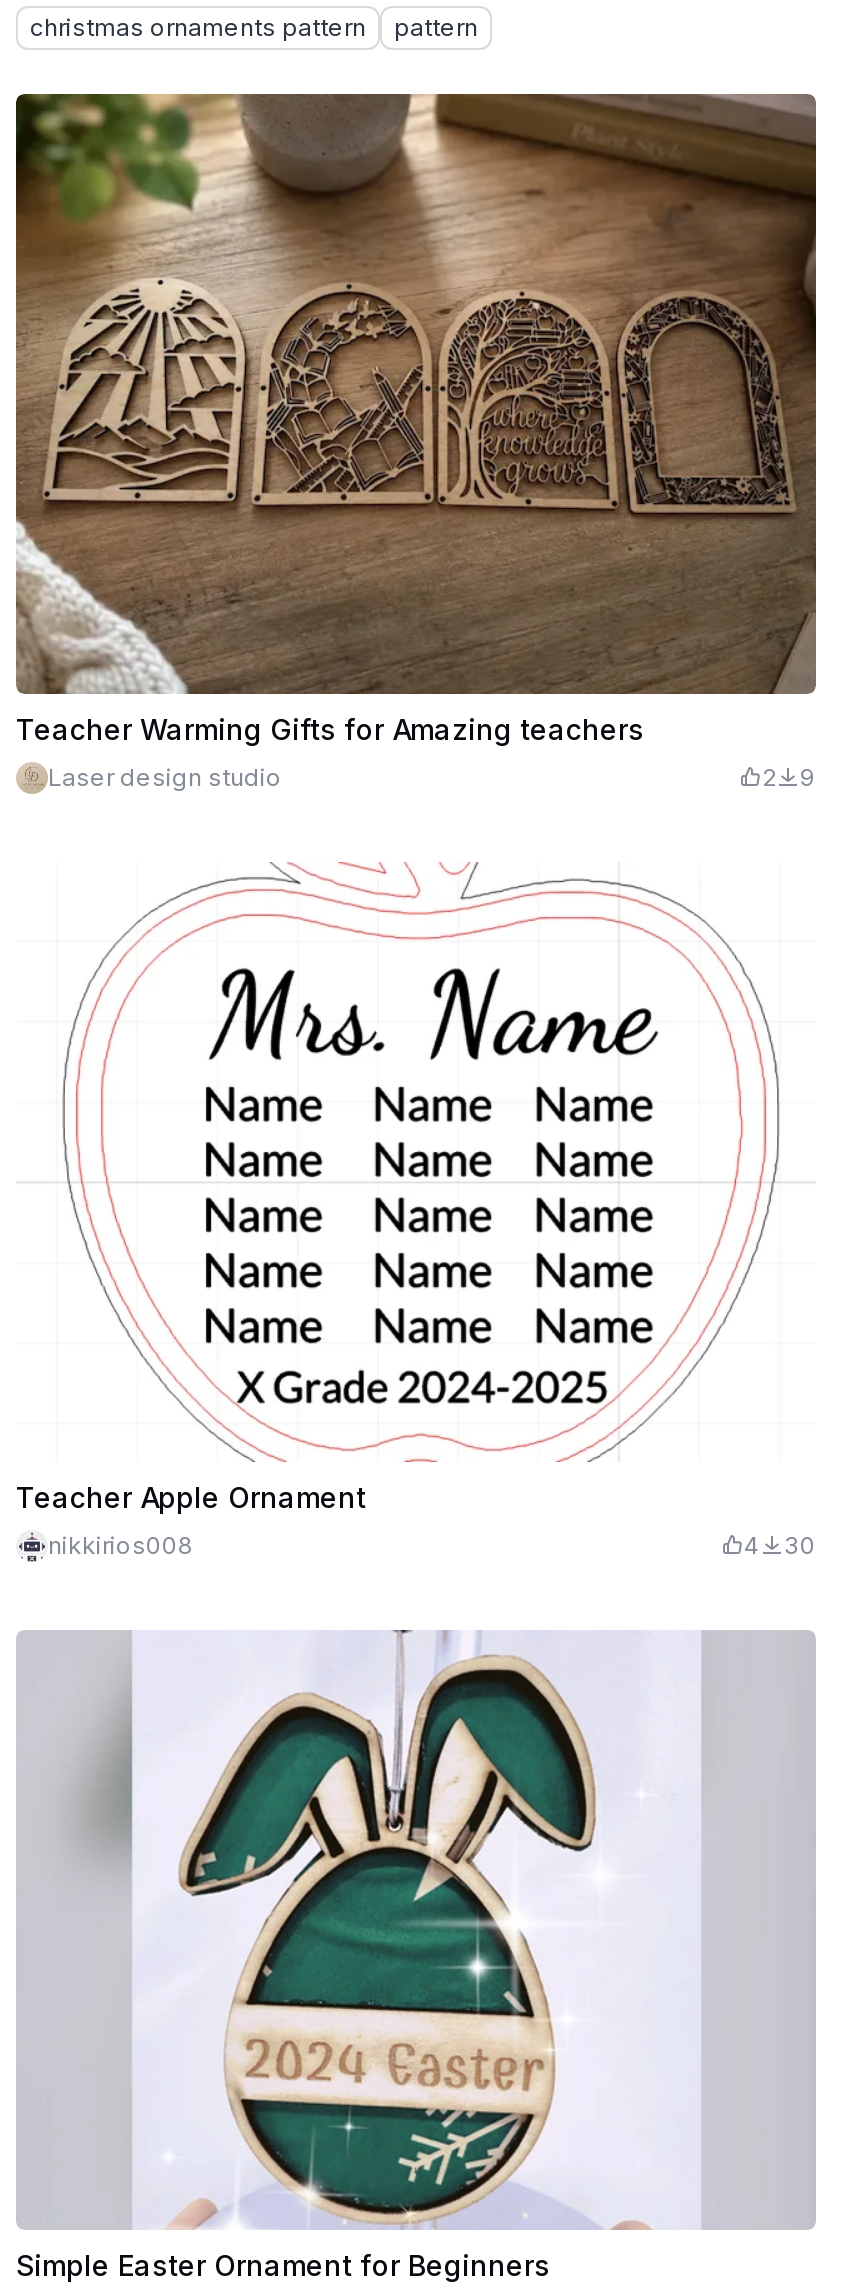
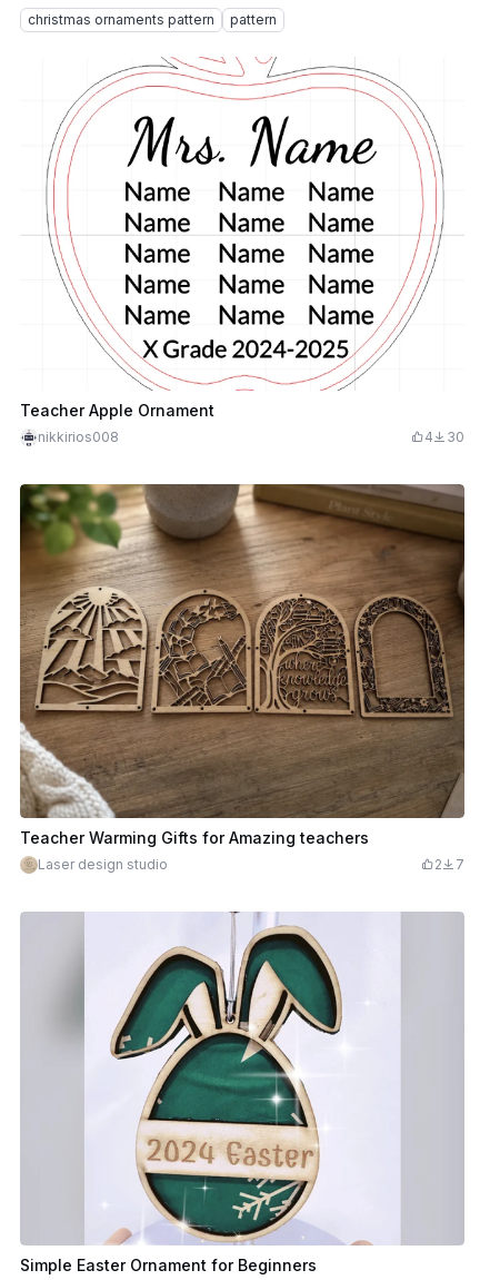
moved down: [image] | Teacher Warming Gifts for Amazing teachers | Laser design studio | 2

- 9

moved up: Teacher Apple Ornament | nikkirios008 | 4 | 30

+ 7
